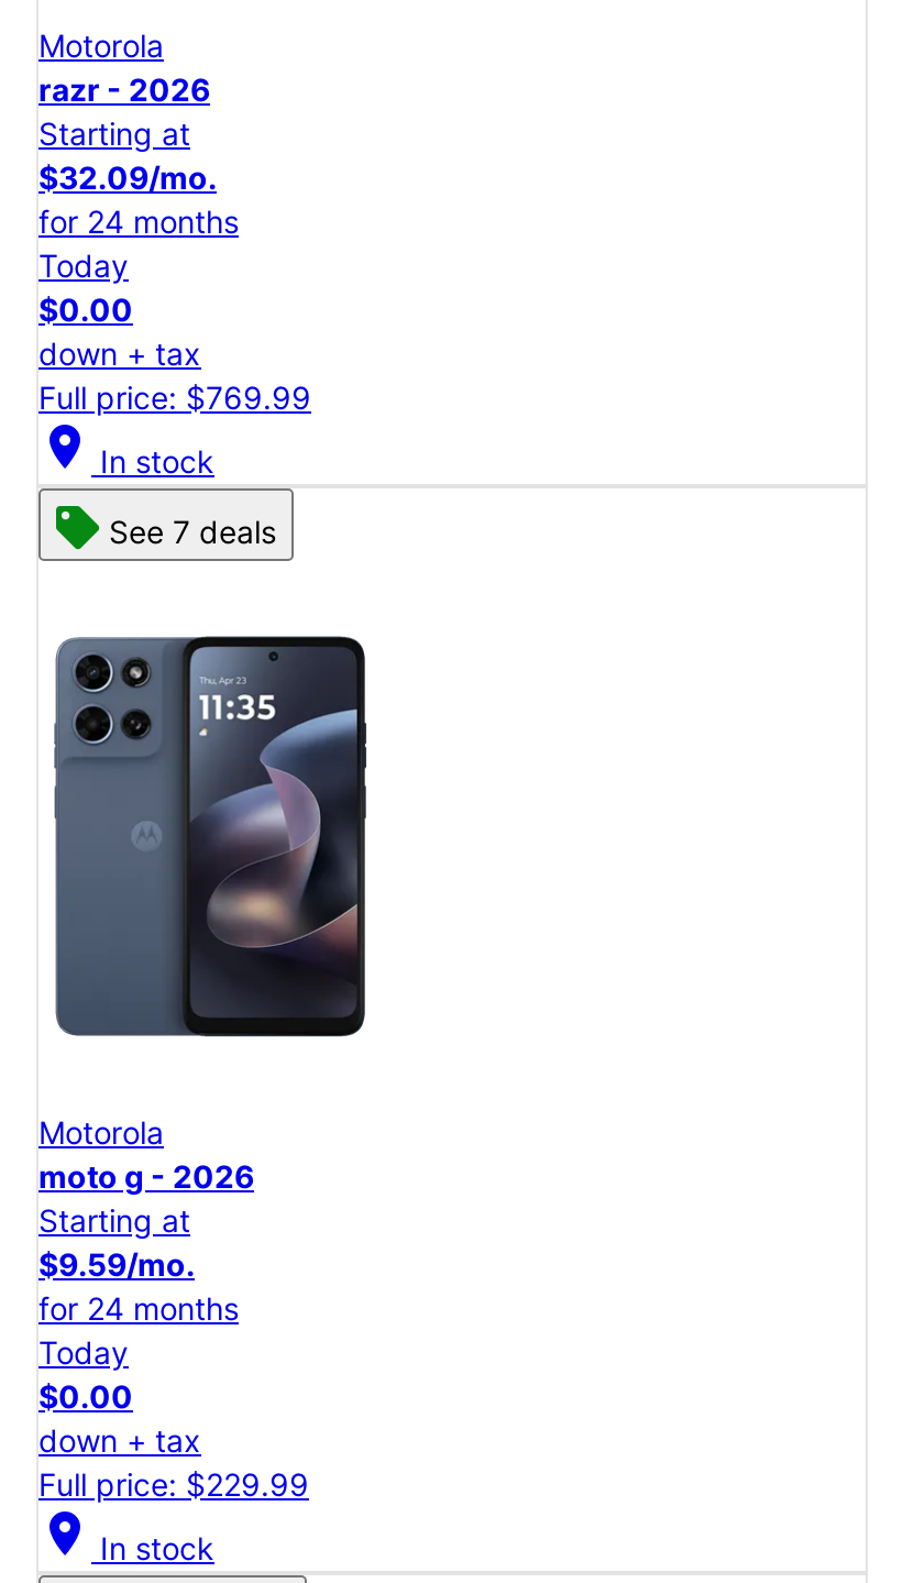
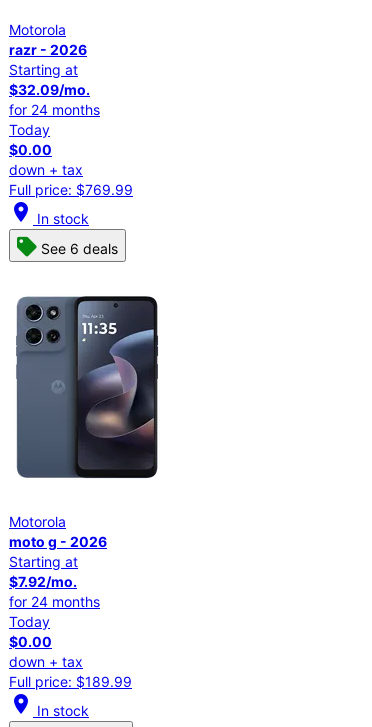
- See 7 deals
+ See 6 deals

- $9.59/mo.
+ $7.92/mo.

- Full price: $229.99
+ Full price: $189.99
